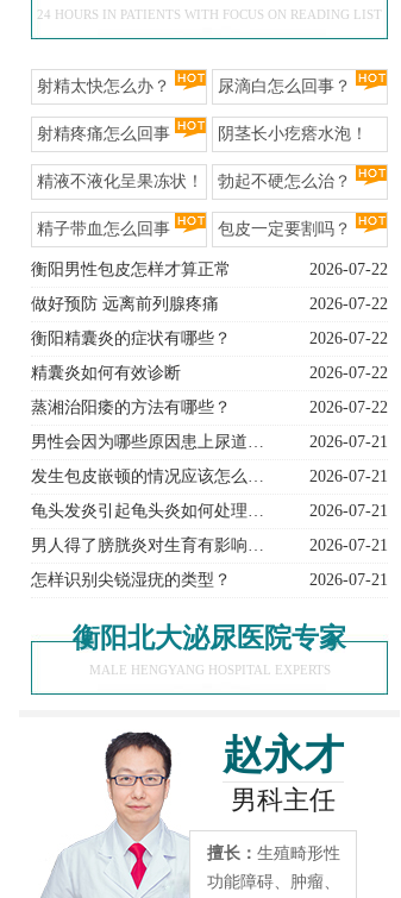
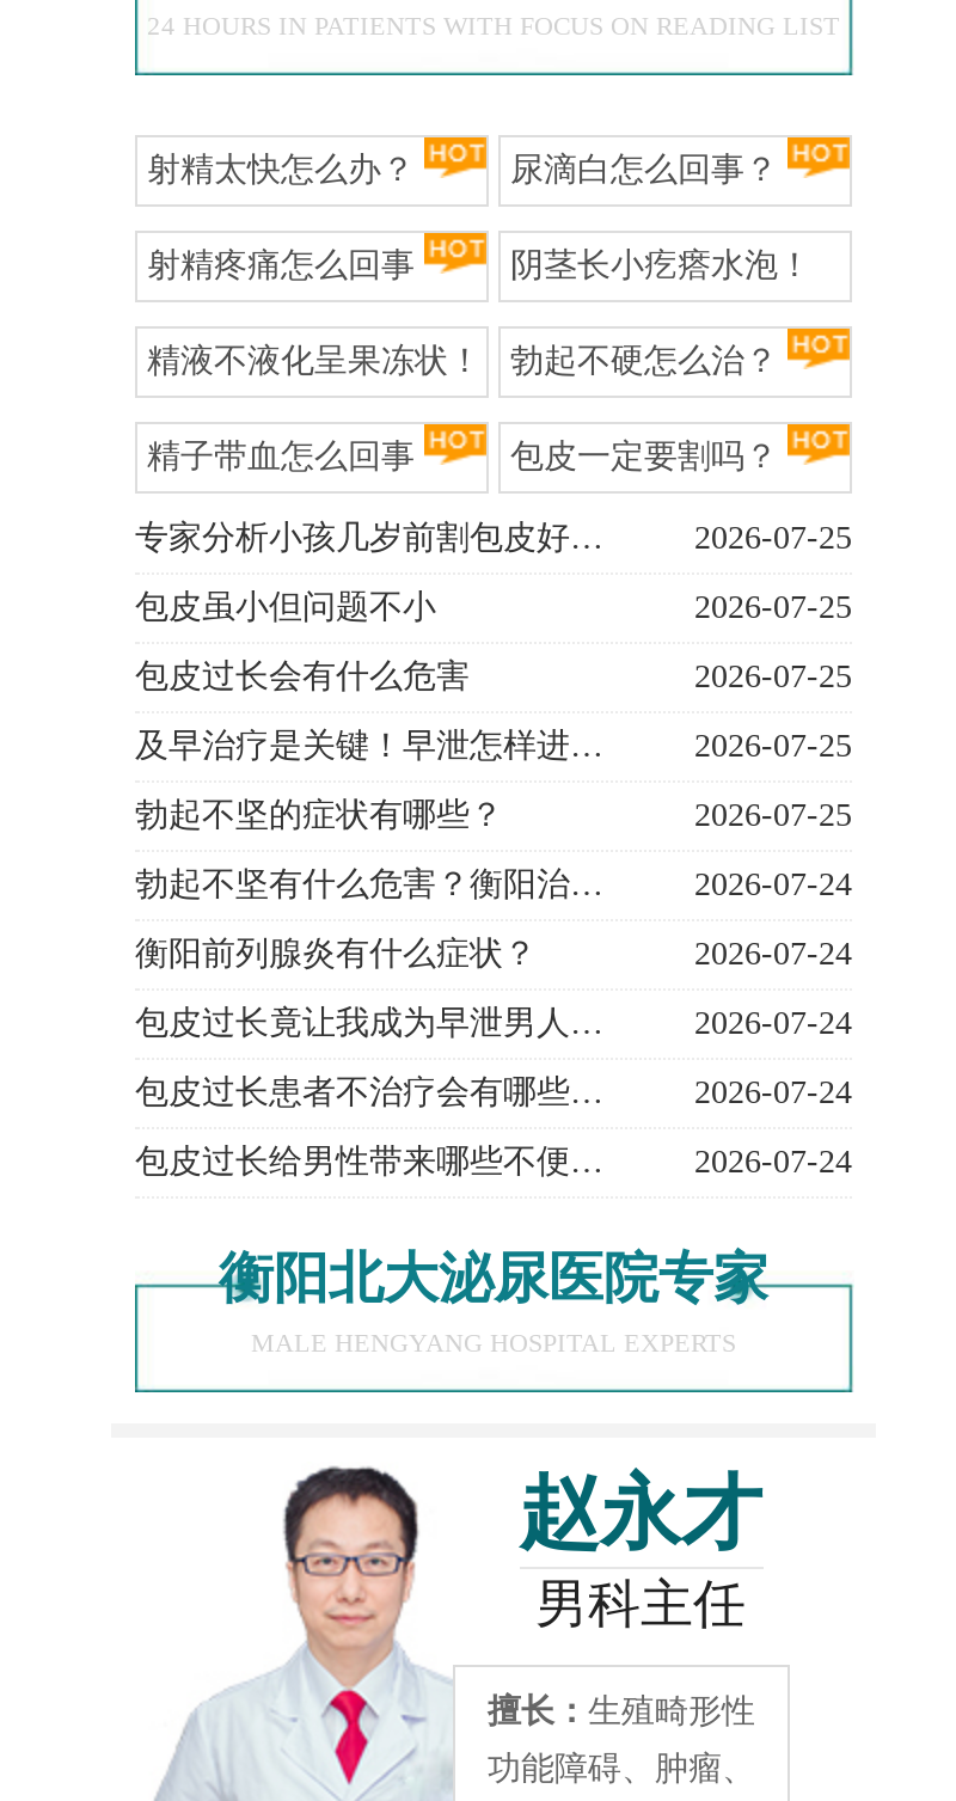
- 2026-07-22
- 衡阳男性包皮怎样才算正常
+ 2026-07-25
+ 专家分析小孩几岁前割包皮好…

- 2026-07-22
- 做好预防 远离前列腺疼痛
+ 2026-07-25
+ 包皮虽小但问题不小

- 2026-07-22
- 衡阳精囊炎的症状有哪些？
+ 2026-07-25
+ 包皮过长会有什么危害

- 2026-07-22
- 精囊炎如何有效诊断
+ 2026-07-25
+ 及早治疗是关键！早泄怎样进…

- 2026-07-22
- 蒸湘治阳痿的方法有哪些？
+ 2026-07-25
+ 勃起不坚的症状有哪些？

- 2026-07-21
- 男性会因为哪些原因患上尿道…
+ 2026-07-24
+ 勃起不坚有什么危害？衡阳治…

- 2026-07-21
- 发生包皮嵌顿的情况应该怎么…
+ 2026-07-24
+ 衡阳前列腺炎有什么症状？

- 2026-07-21
- 龟头发炎引起龟头炎如何处理…
+ 2026-07-24
+ 包皮过长竟让我成为早泄男人…

- 2026-07-21
- 男人得了膀胱炎对生育有影响…
+ 2026-07-24
+ 包皮过长患者不治疗会有哪些…

- 2026-07-21
- 怎样识别尖锐湿疣的类型？
+ 2026-07-24
+ 包皮过长给男性带来哪些不便…
